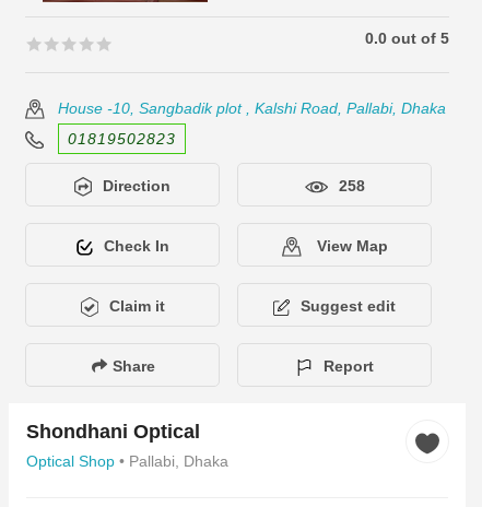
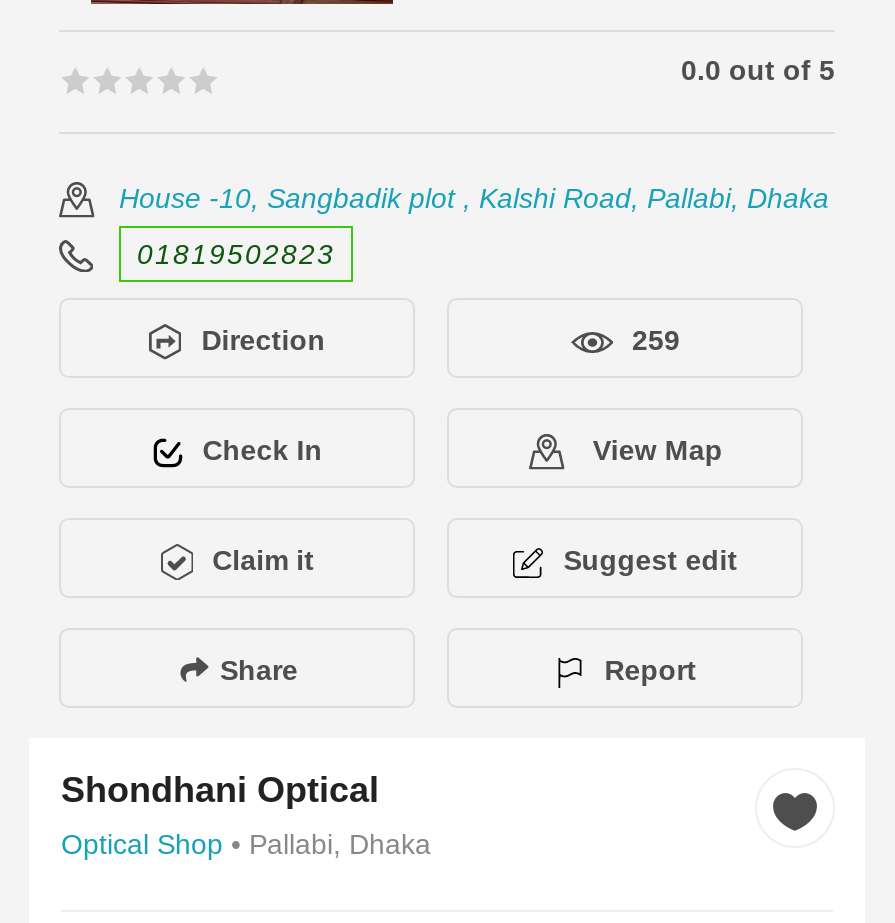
- 258
+ 259
